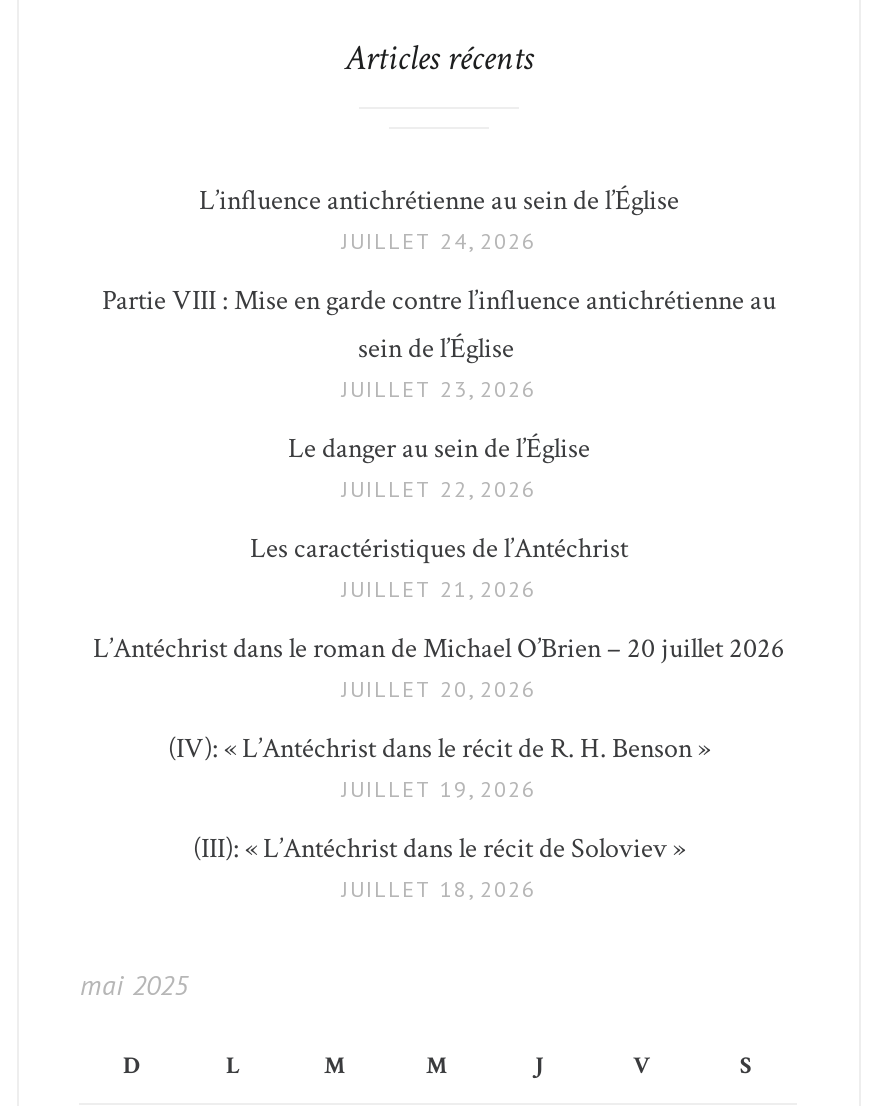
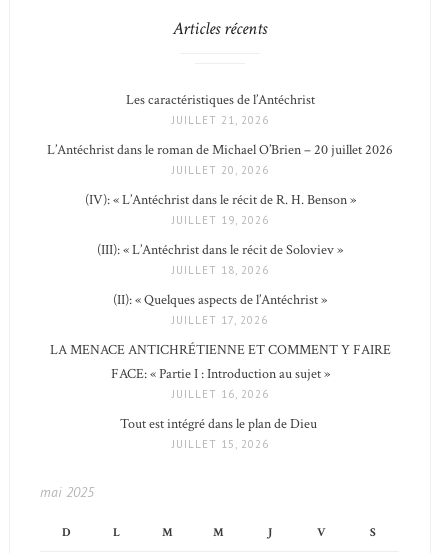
- L’influence antichrétienne au sein de l’Église
- JUILLET 24, 2026
- Partie VIII : Mise en garde contre l’influence antichrétienne au
- sein de l’Église
- JUILLET 23, 2026
- Le danger au sein de l’Église
- JUILLET 22, 2026

moved up: Les caractéristiques de l’Antéchrist | JUILLET 21, 2026 | L’Antéchrist dans le roman de Michael O’Brien – 20 juillet 2026 | JUILLET 20, 2026 | (IV): « L’Antéchrist dans le récit de R. H. Benson » | JUILLET 19, 2026 | (III): « L’Antéchrist dans le récit de Soloviev » | JUILLET 18, 2026

+ (II): « Quelques aspects de l’Antéchrist »
+ JUILLET 17, 2026
+ LA MENACE ANTICHRÉTIENNE ET COMMENT Y FAIRE
+ FACE: « Partie I : Introduction au sujet »
+ JUILLET 16, 2026
+ Tout est intégré dans le plan de Dieu
+ JUILLET 15, 2026
